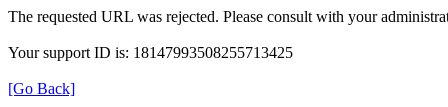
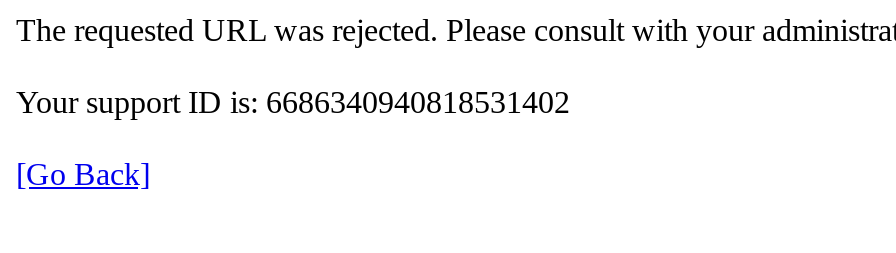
- Your support ID is: 18147993508255713425
+ Your support ID is: 6686340940818531402
